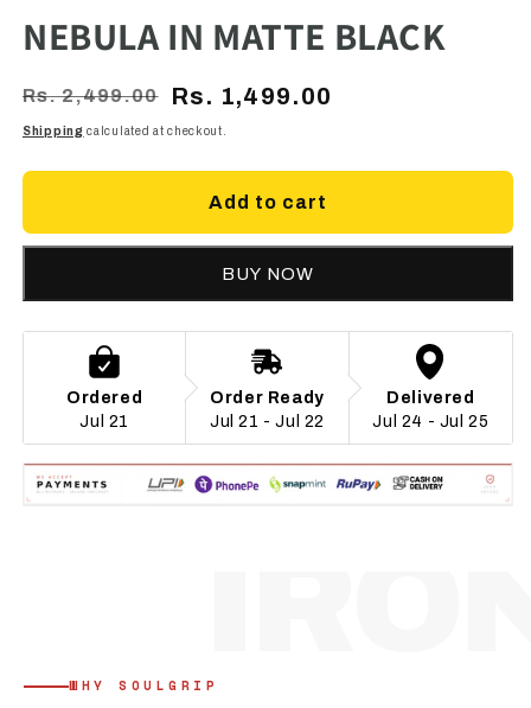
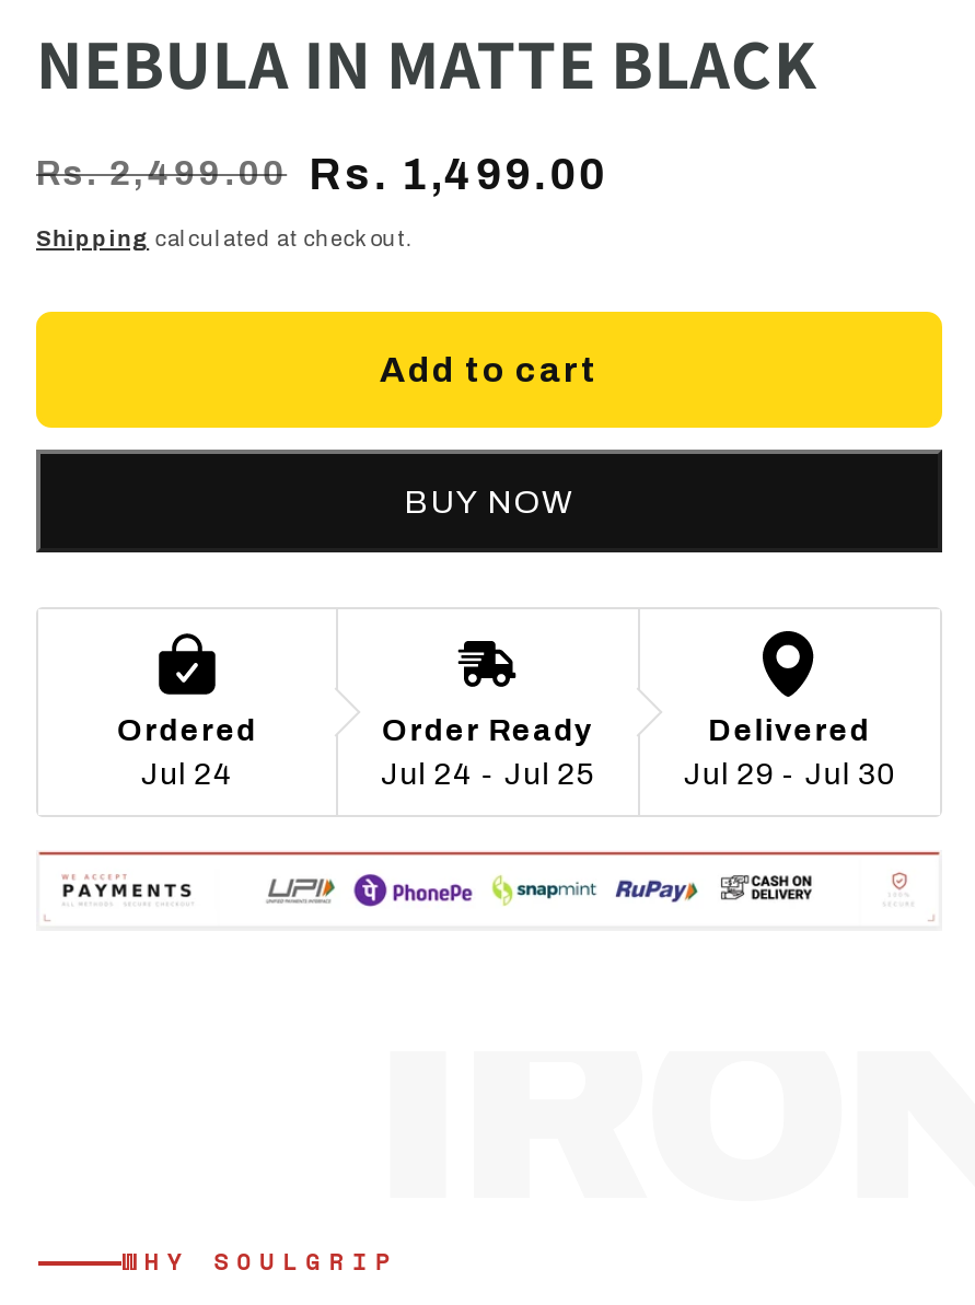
- Jul 21
+ Jul 24

- Jul 21 - Jul 22
+ Jul 24 - Jul 25

- Jul 24 - Jul 25
+ Jul 29 - Jul 30
